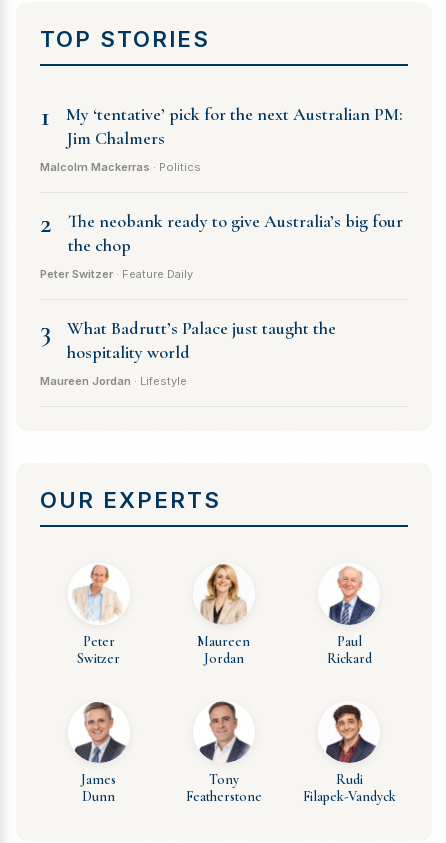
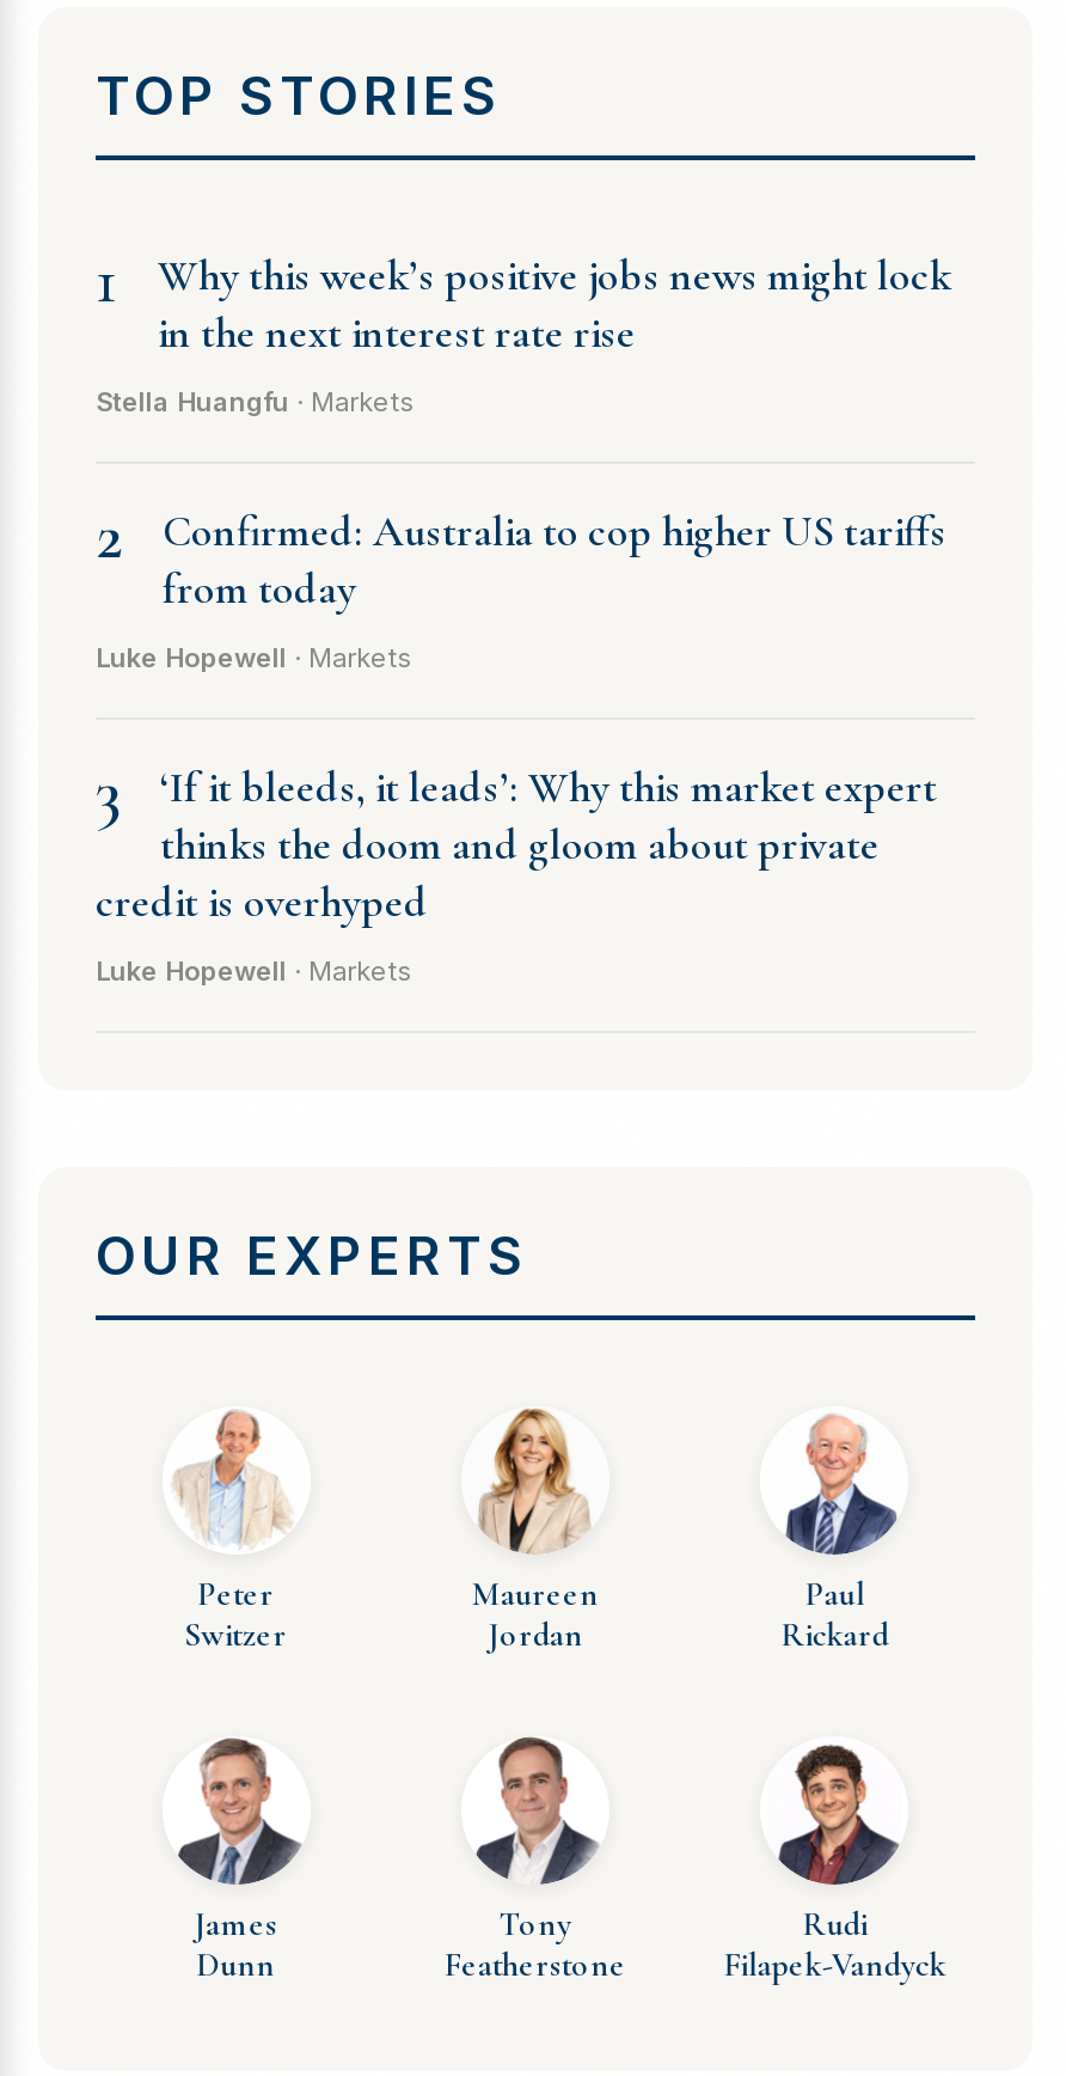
- My ‘tentative’ pick for the next Australian PM:
- Jim Chalmers
+ Why this week’s positive jobs news might lock
+ in the next interest rate rise

- Malcolm Mackerras · Politics
+ Stella Huangfu · Markets

- The neobank ready to give Australia’s big four
- the chop
+ Confirmed: Australia to cop higher US tariffs
+ from today

- Peter Switzer · Feature Daily
+ Luke Hopewell · Markets

- What Badrutt’s Palace just taught the
- hospitality world
+ ‘If it bleeds, it leads’: Why this market expert
+ thinks the doom and gloom about private
+ credit is overhyped

- Maureen Jordan · Lifestyle
+ Luke Hopewell · Markets
